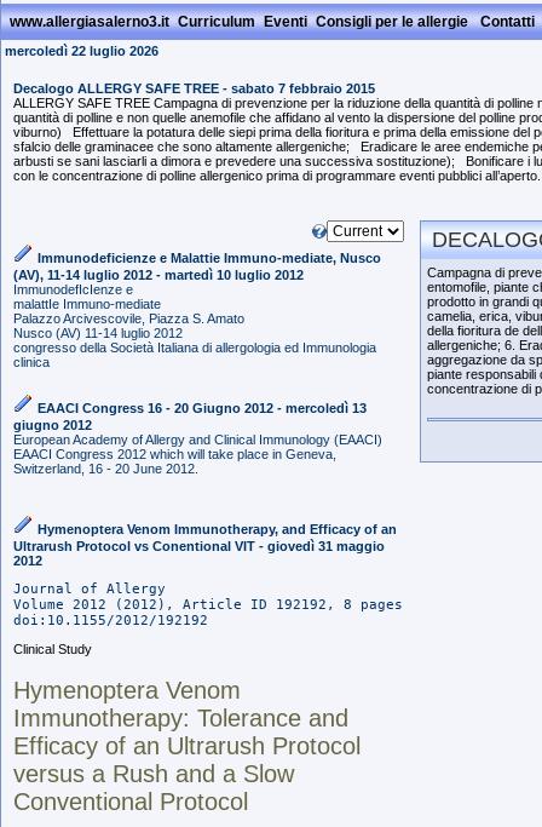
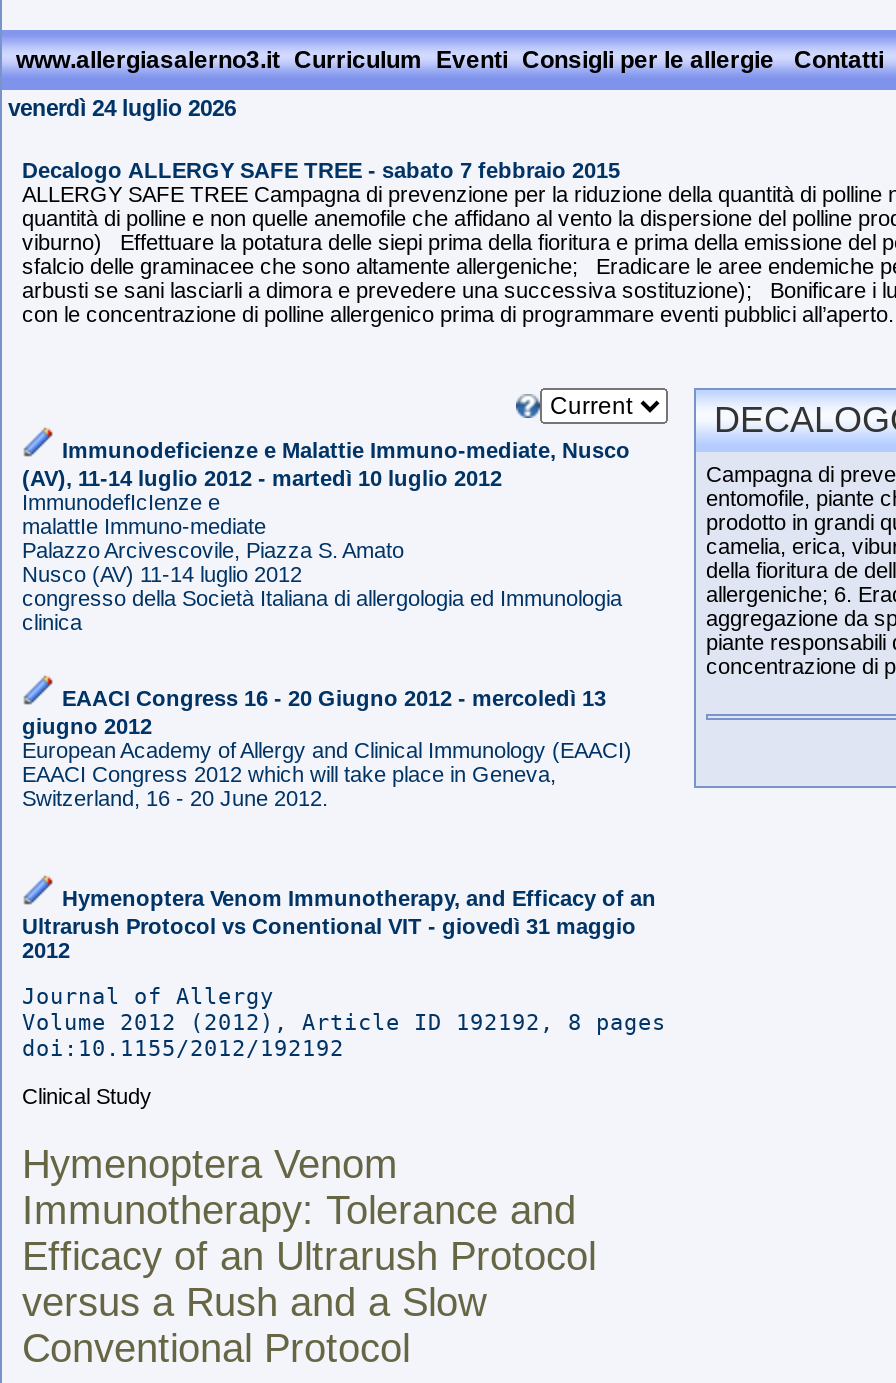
- mercoledì 22 luglio 2026
+ venerdì 24 luglio 2026
